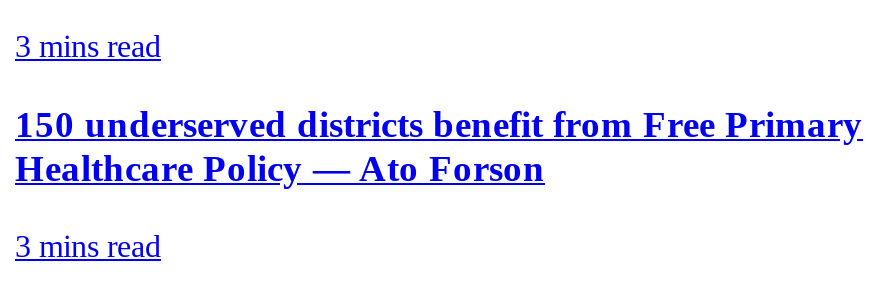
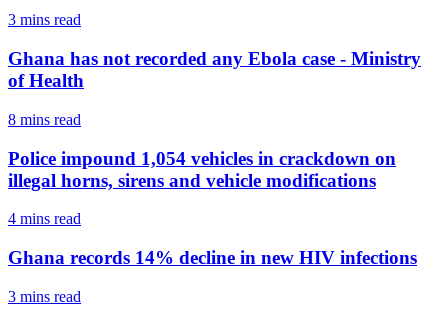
- 150 underserved districts benefit from Free Primary
- Healthcare Policy — Ato Forson
+ Ghana has not recorded any Ebola case - Ministry
+ of Health
+ 8 mins read
+ Police impound 1,054 vehicles in crackdown on
+ illegal horns, sirens and vehicle modifications
+ 4 mins read
+ Ghana records 14% decline in new HIV infections
